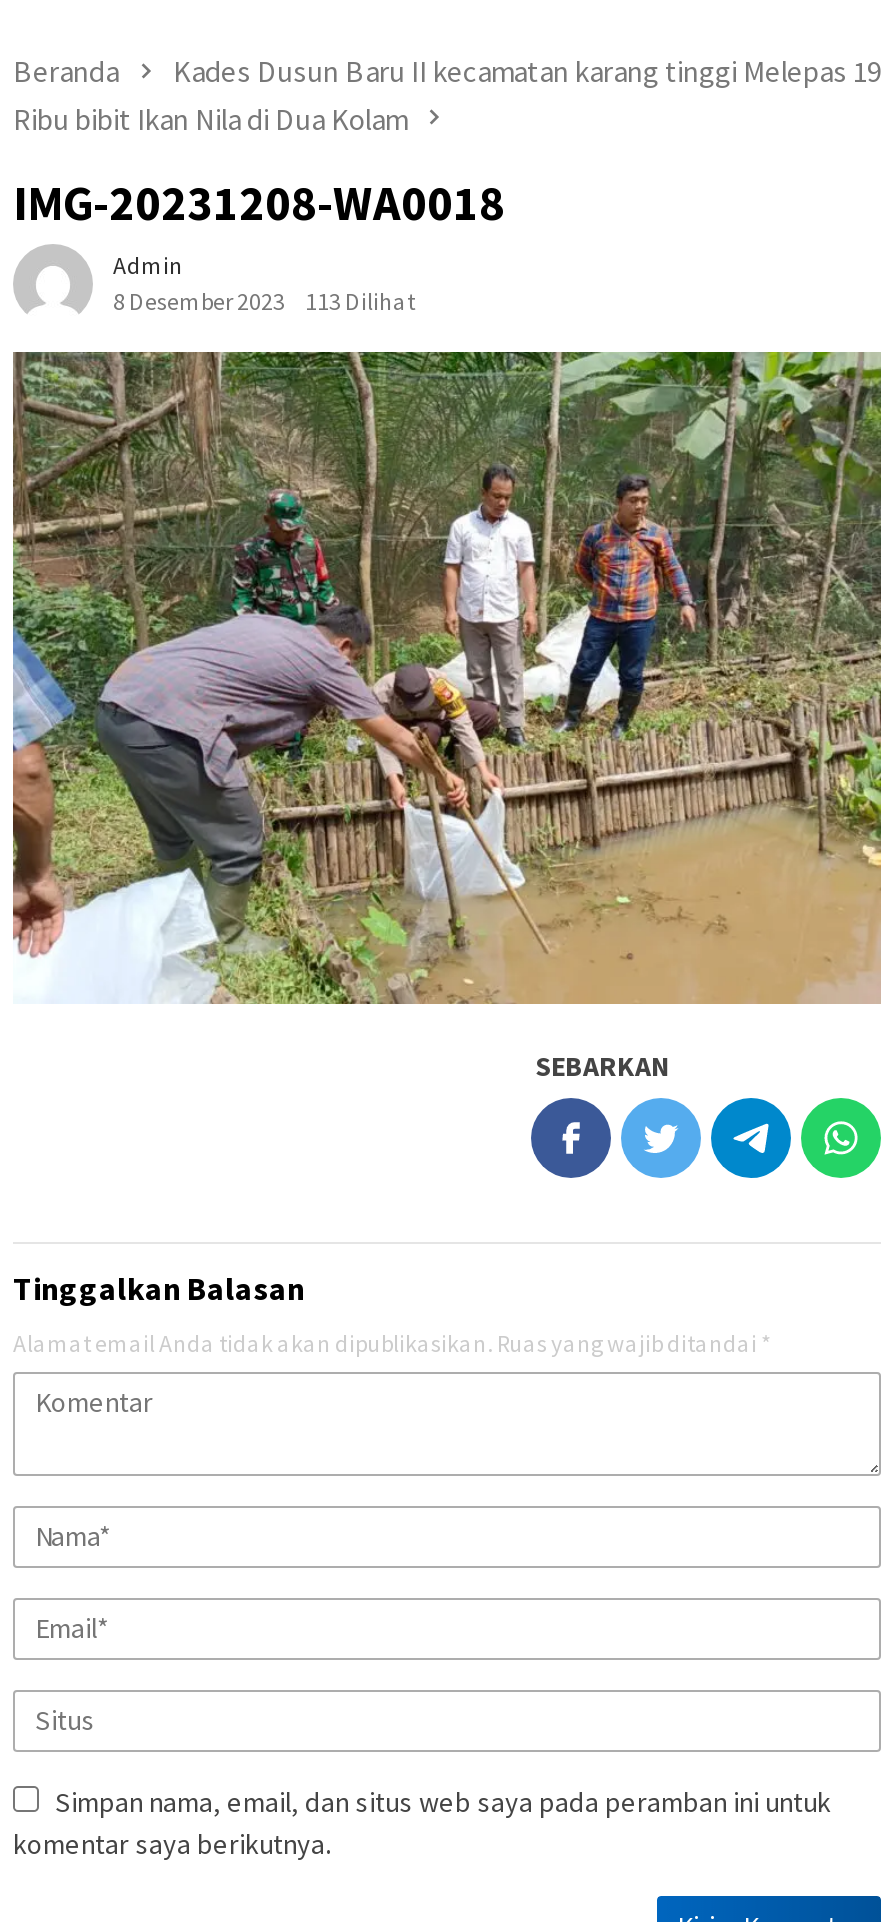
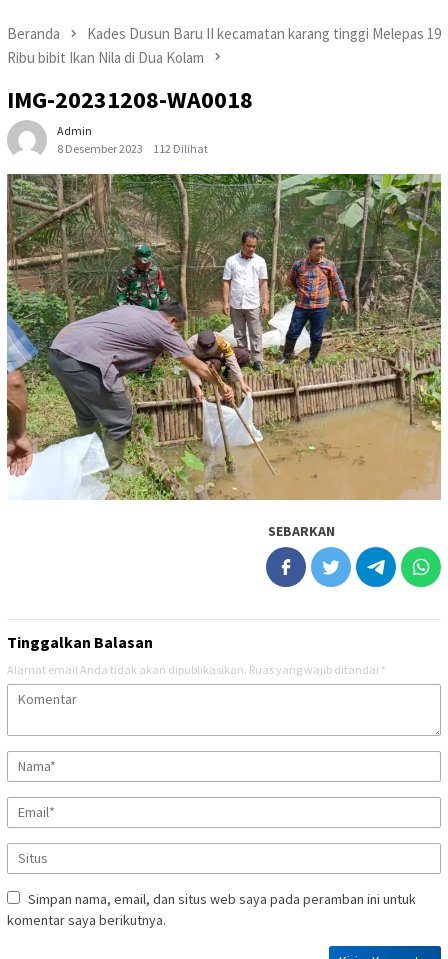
- 8 Desember 2023 113 Dilihat
+ 8 Desember 2023 112 Dilihat
